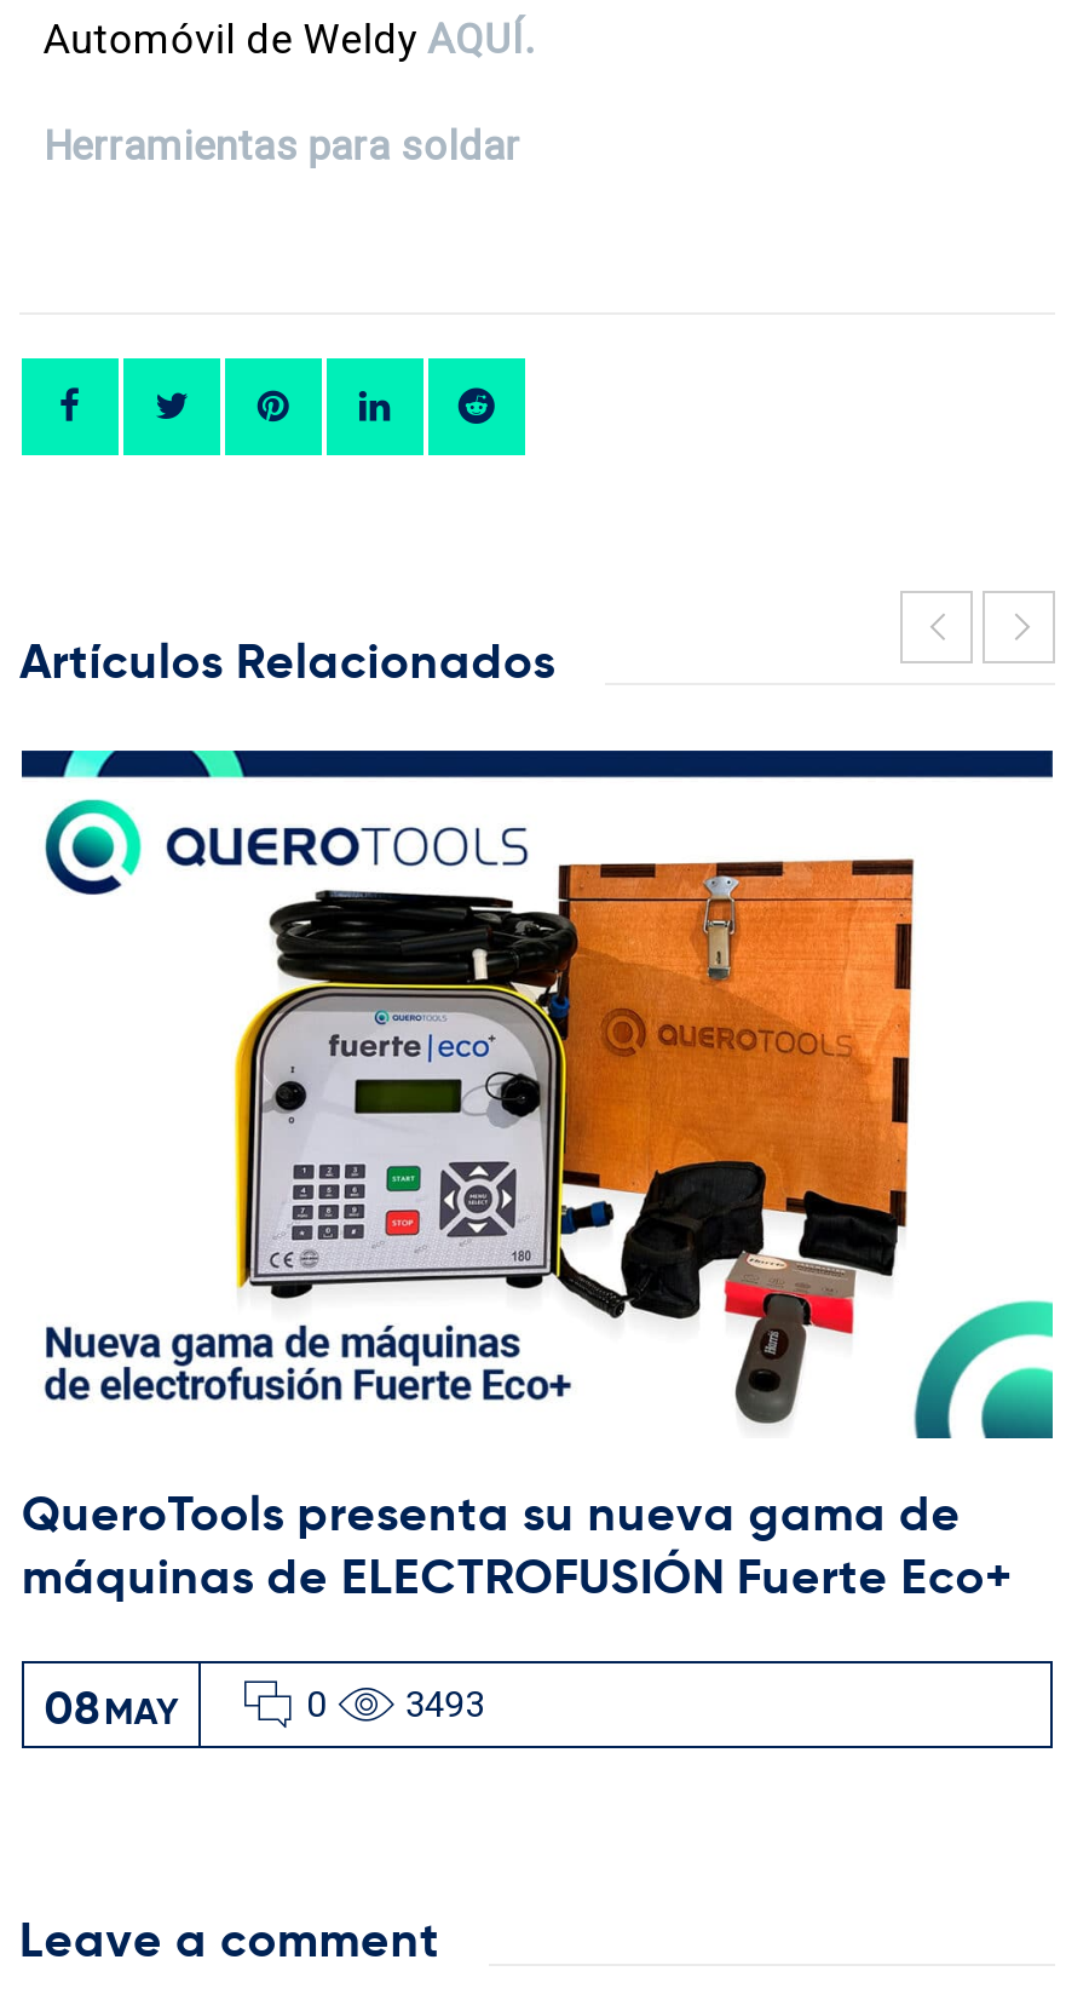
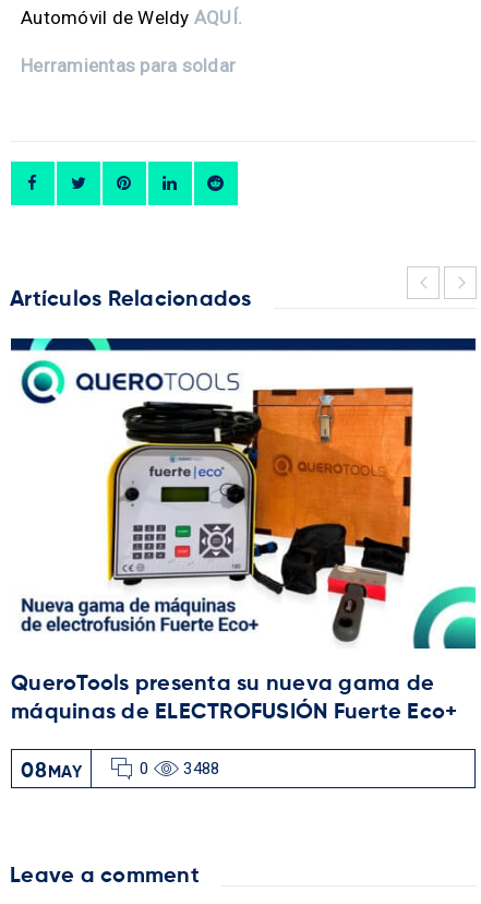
- 0 3493
+ 0 3488
